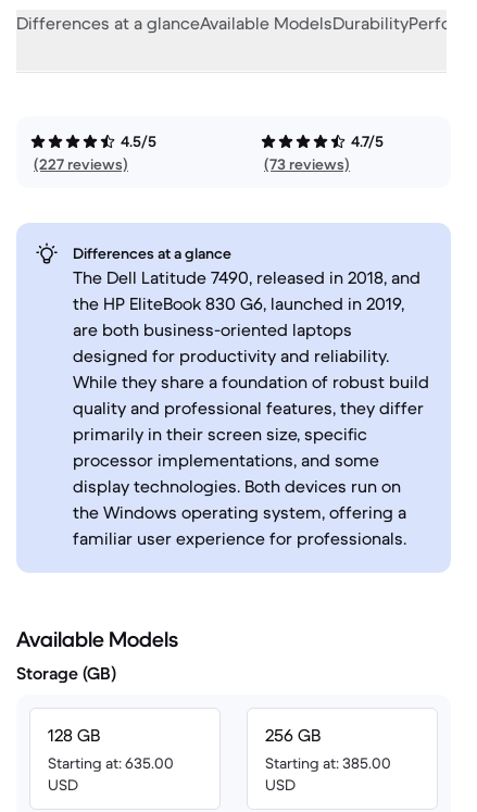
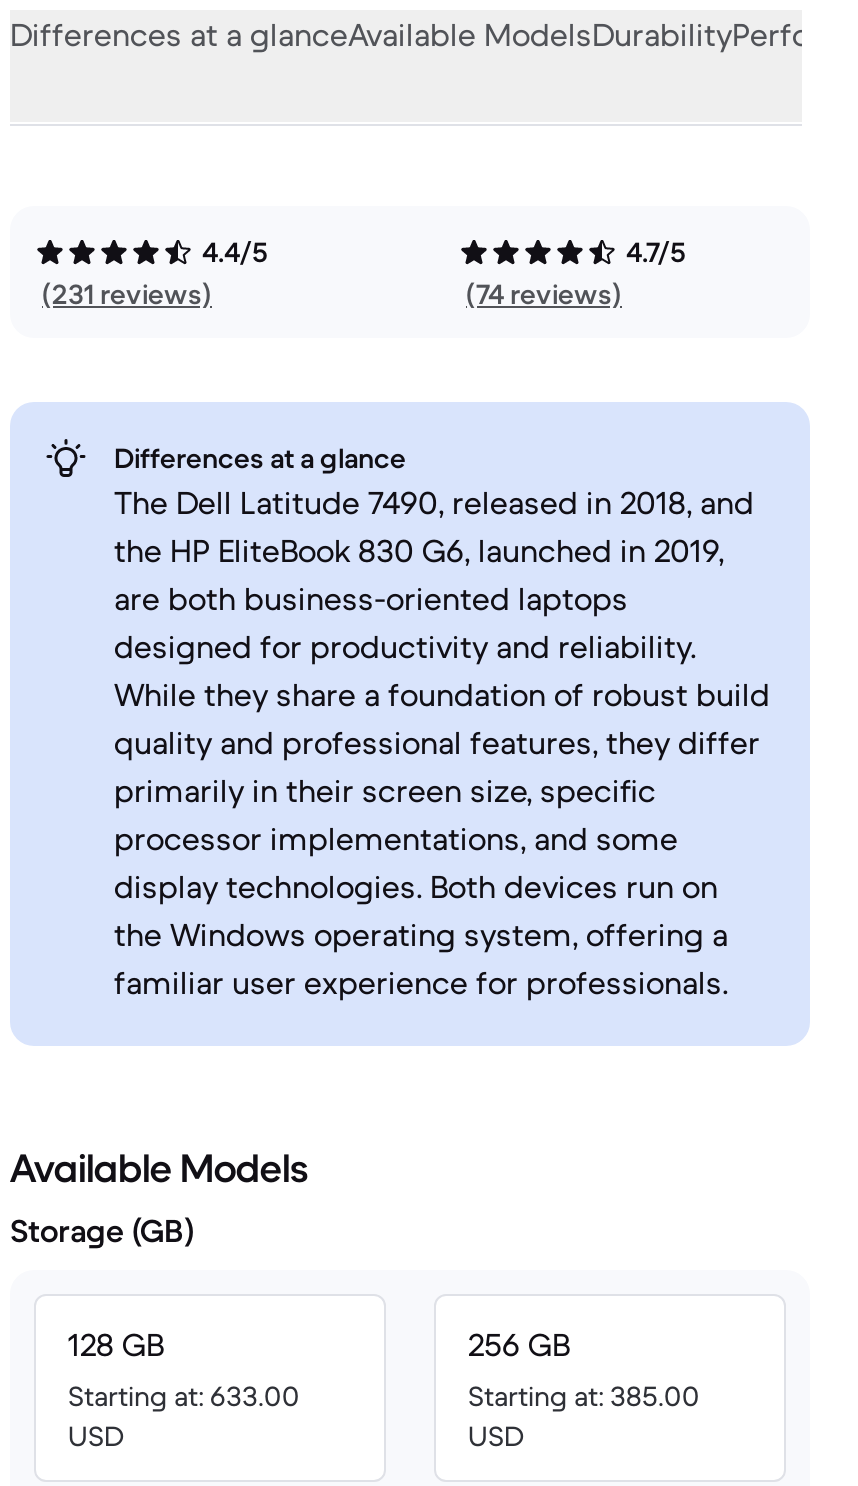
- 4.5/5
+ 4.4/5

- (227 reviews)
+ (231 reviews)

- (73 reviews)
+ (74 reviews)

- Starting at: 635.00
+ Starting at: 633.00
